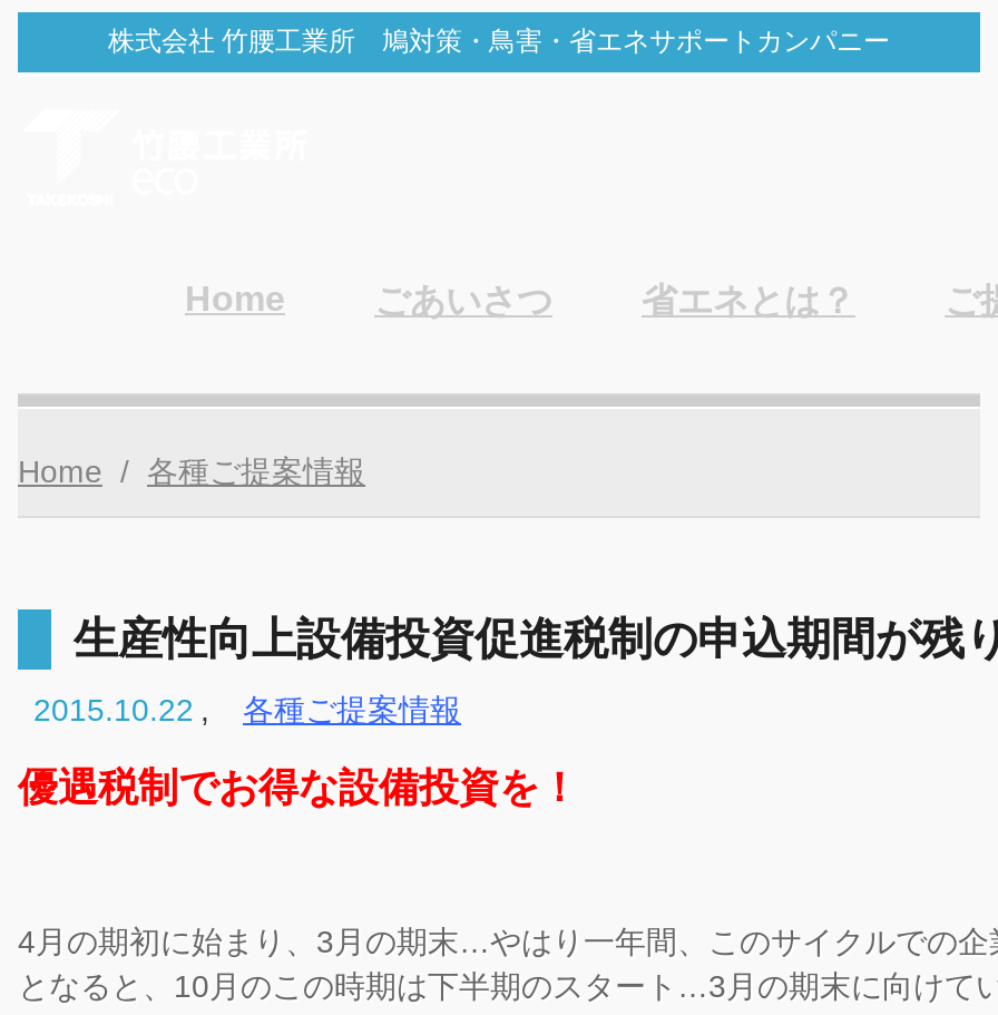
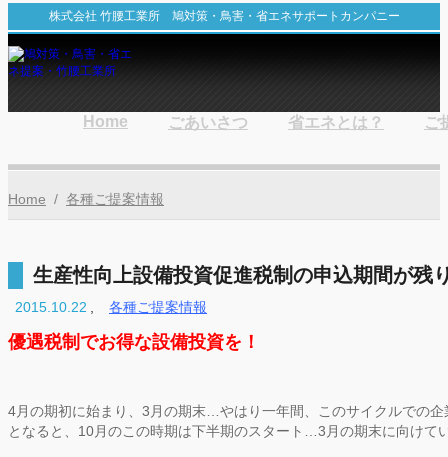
+ [image]
